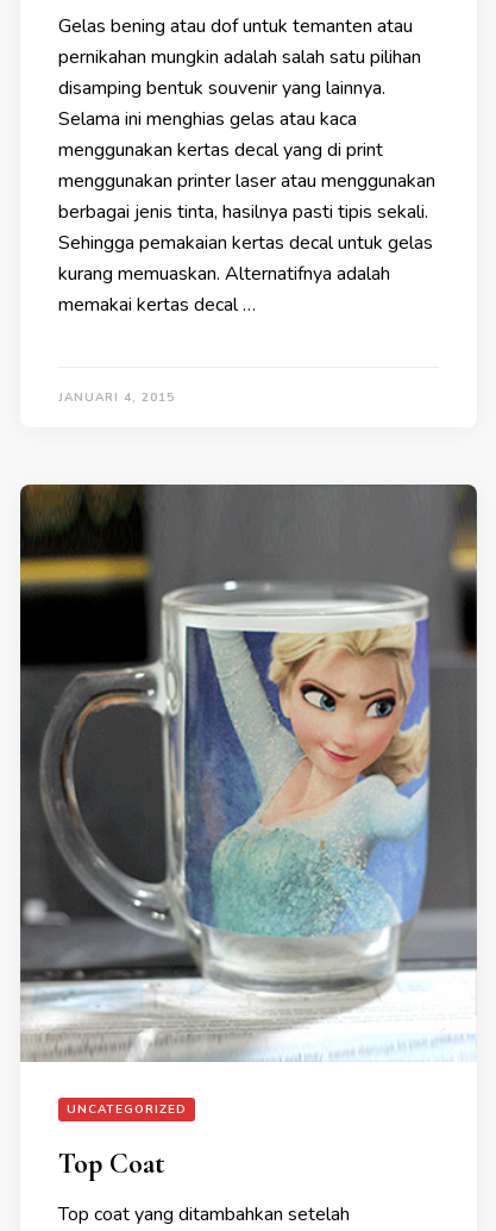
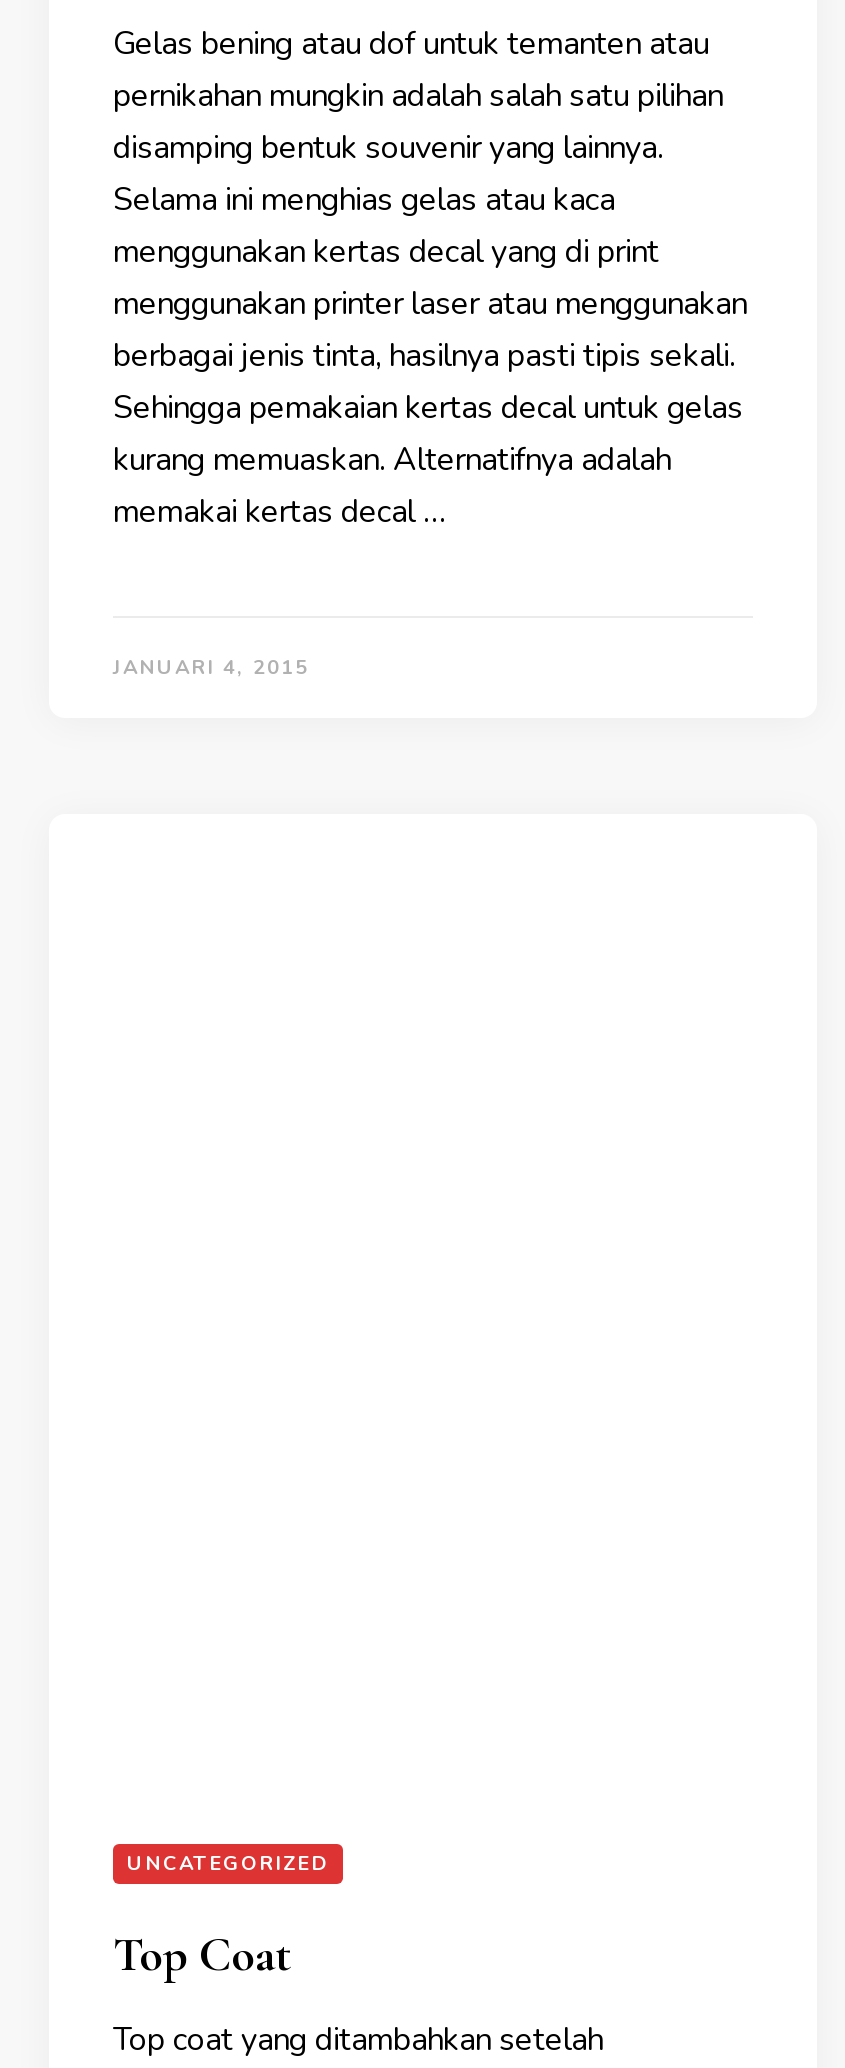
- [image]
